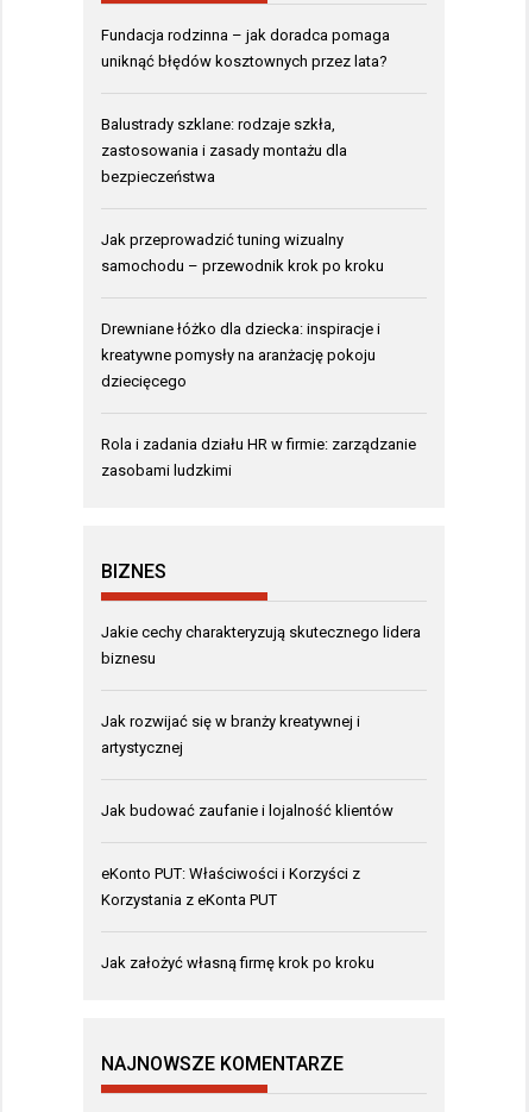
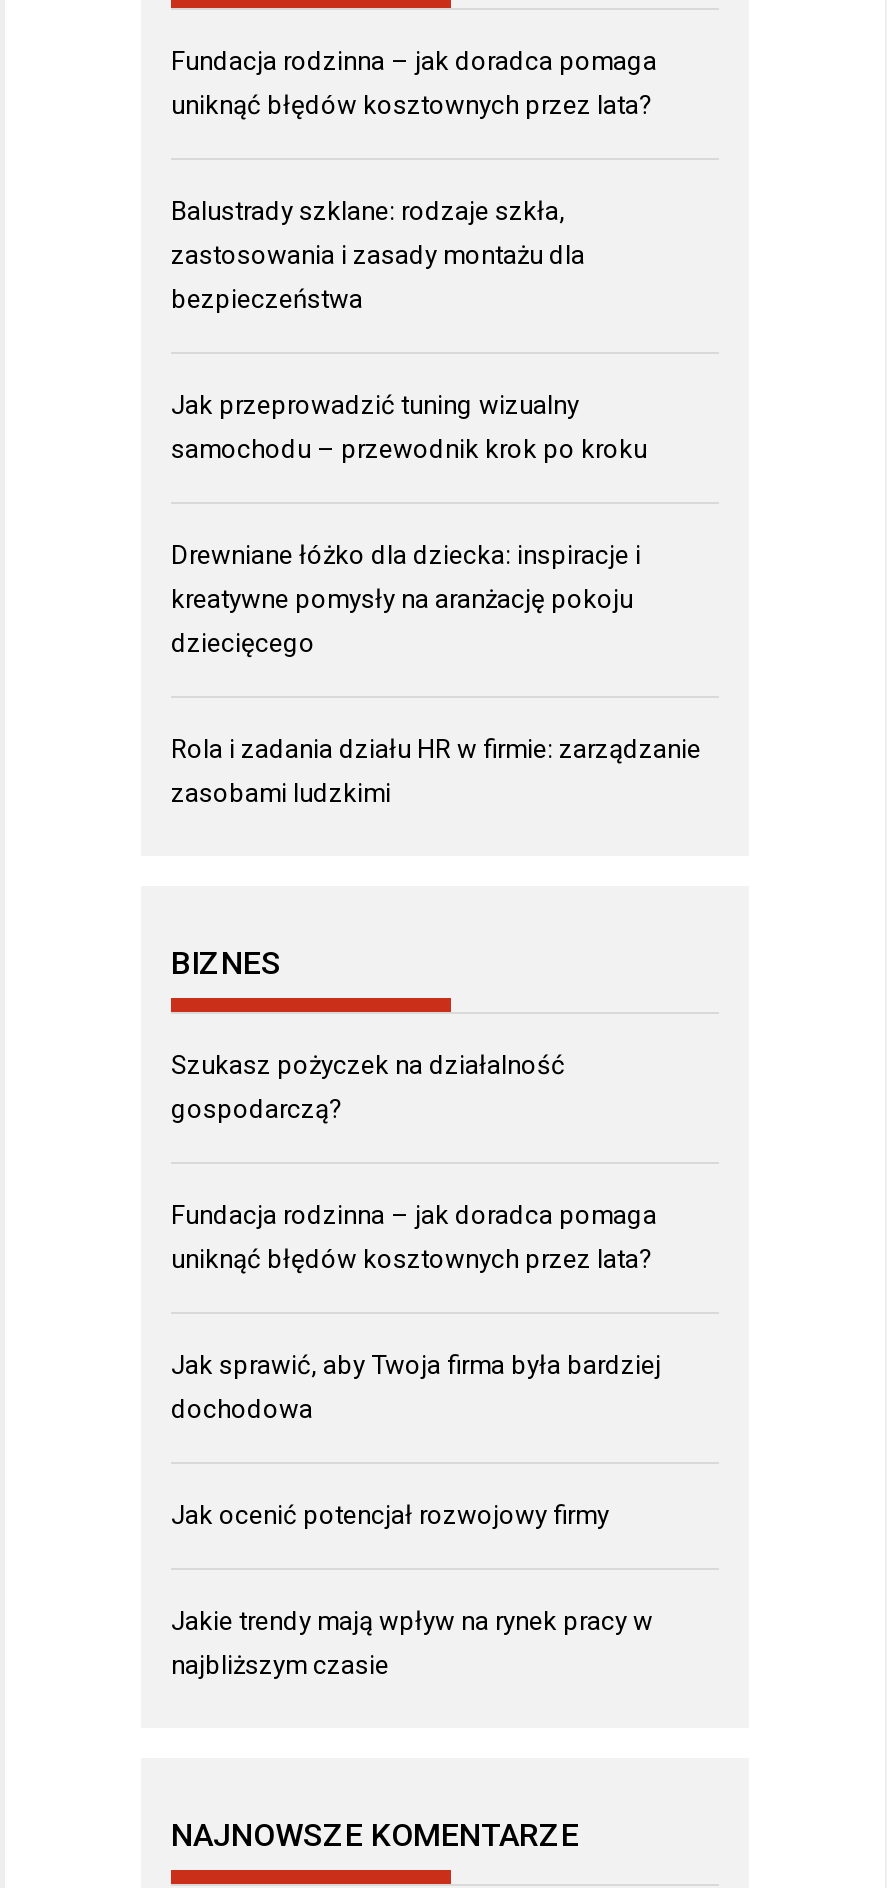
- Jakie cechy charakteryzują skutecznego lidera
- biznesu
+ Szukasz pożyczek na działalność
+ gospodarczą?

- Jak rozwijać się w branży kreatywnej i
- artystycznej
+ Fundacja rodzinna – jak doradca pomaga
+ uniknąć błędów kosztownych przez lata?

- Jak budować zaufanie i lojalność klientów
+ Jak sprawić, aby Twoja firma była bardziej
+ dochodowa

- eKonto PUT: Właściwości i Korzyści z
- Korzystania z eKonta PUT
+ Jak ocenić potencjał rozwojowy firmy

- Jak założyć własną firmę krok po kroku
+ Jakie trendy mają wpływ na rynek pracy w
+ najbliższym czasie
